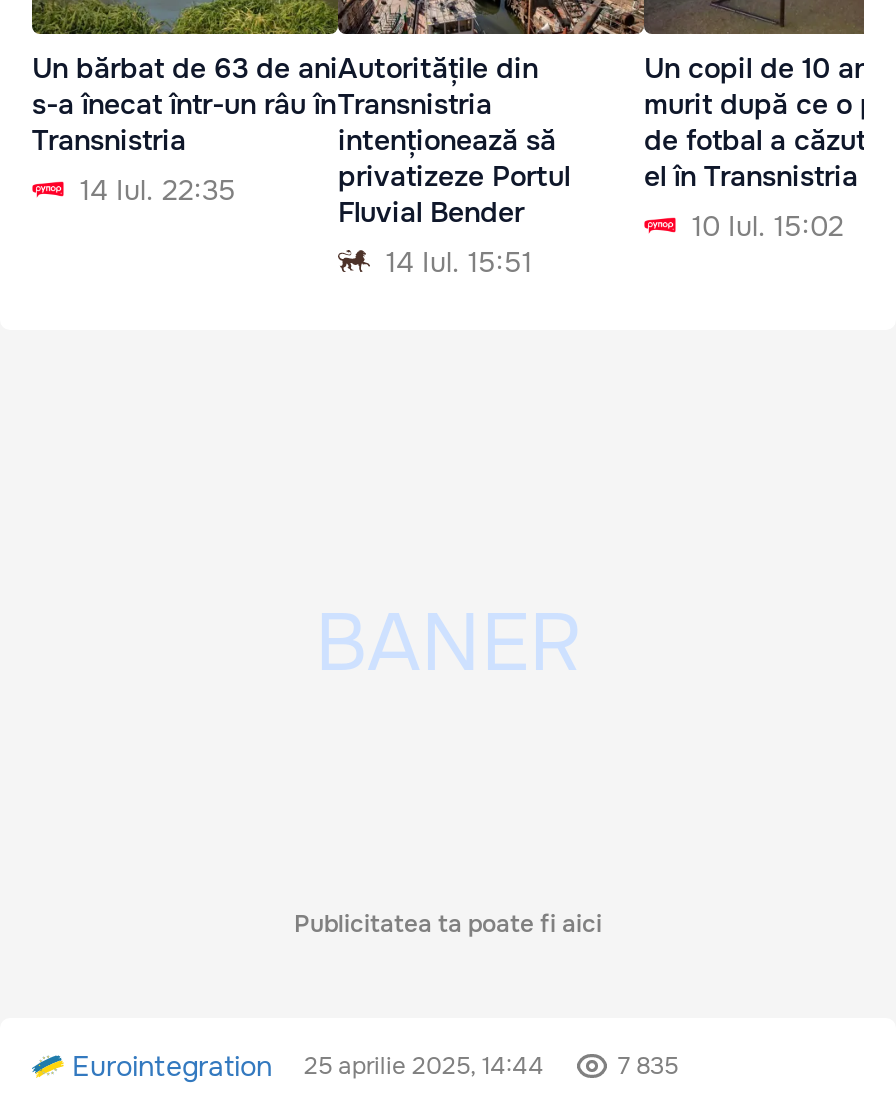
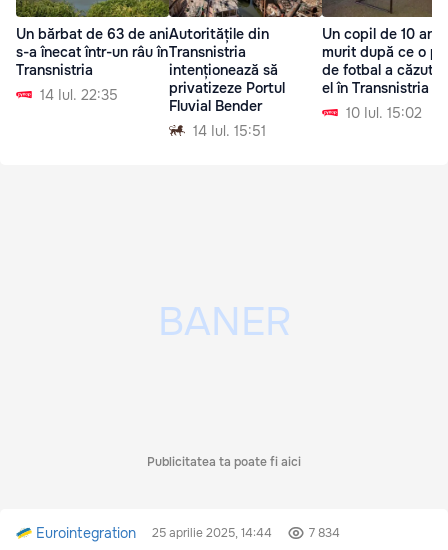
- 7 835
+ 7 834
